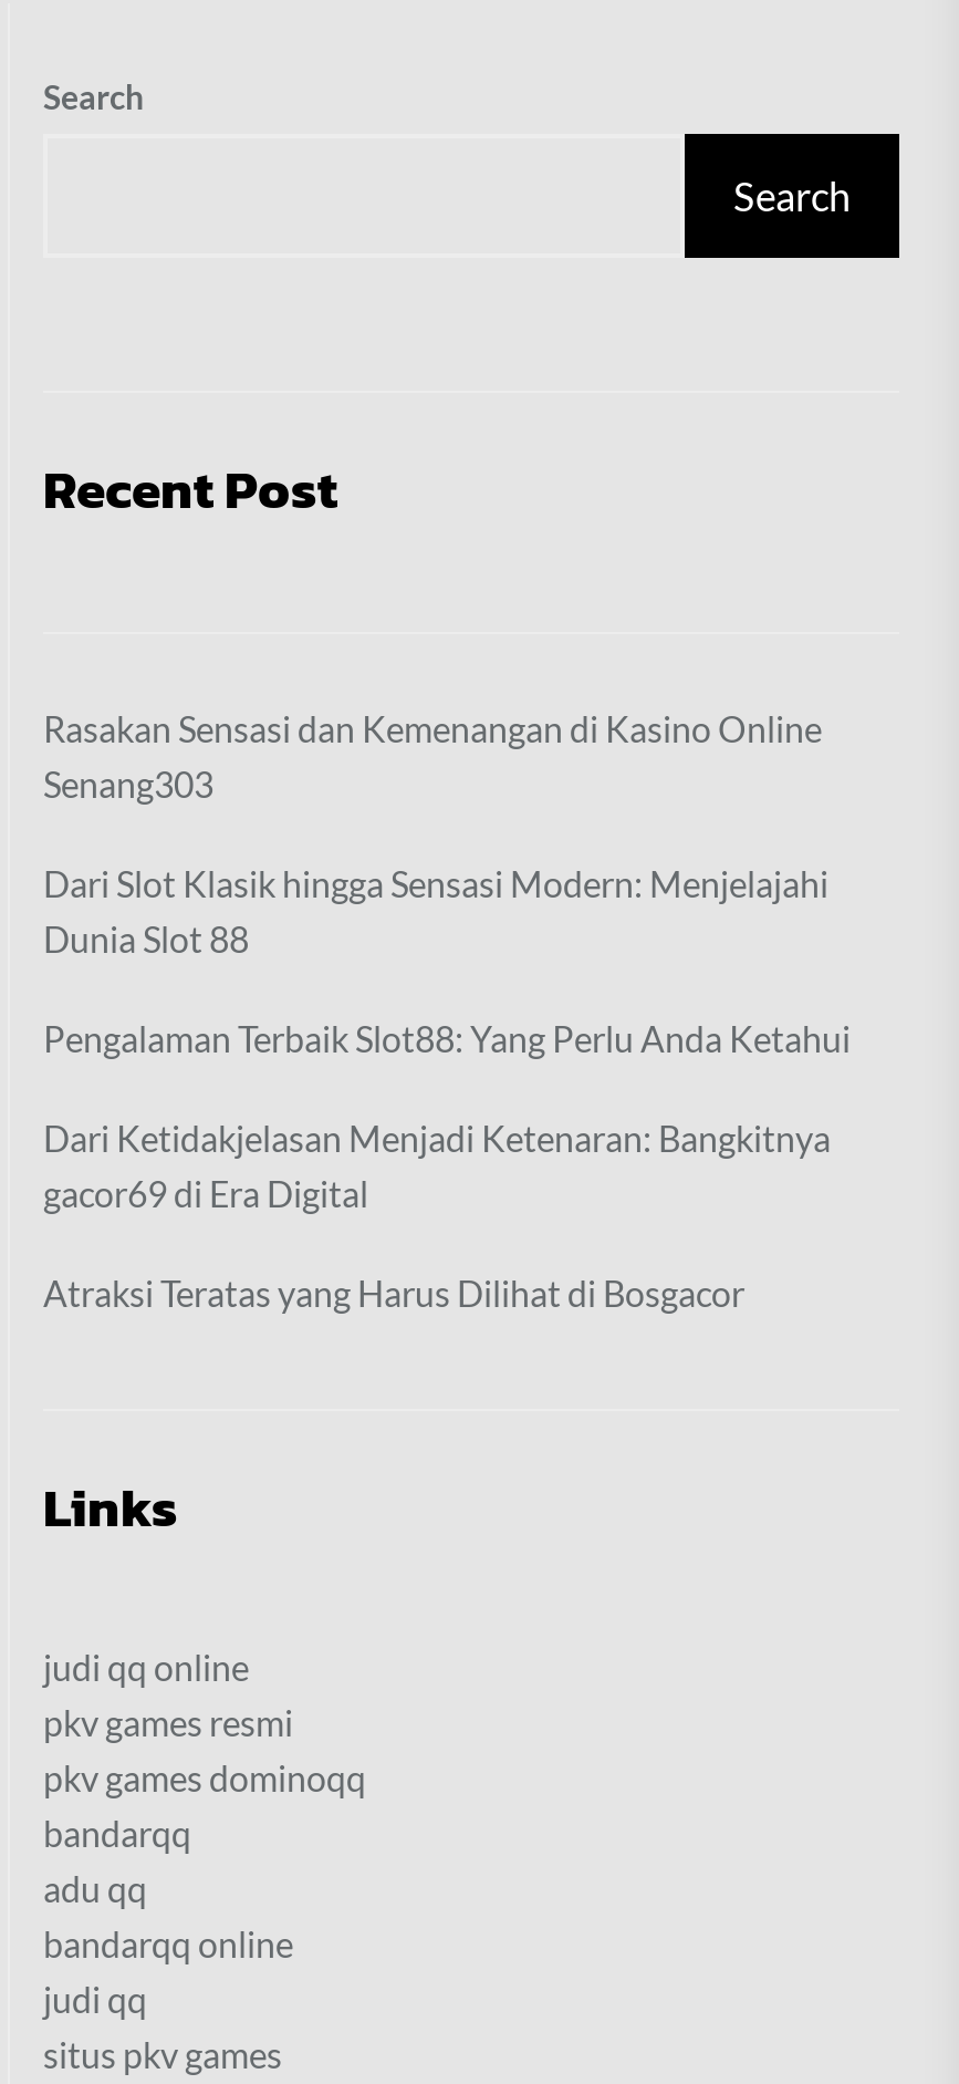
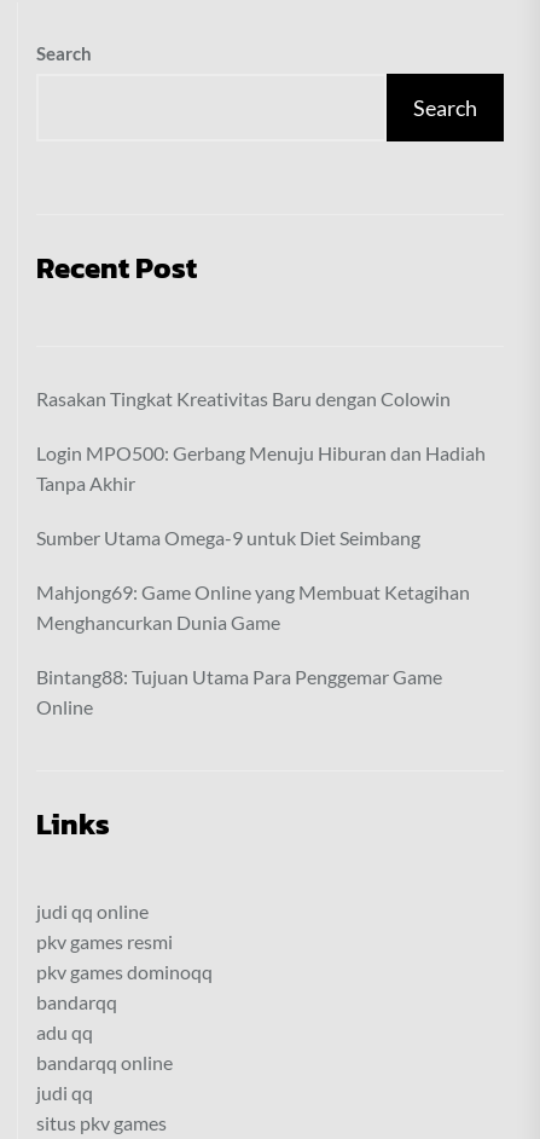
- Rasakan Sensasi dan Kemenangan di Kasino Online
- Senang303
+ Rasakan Tingkat Kreativitas Baru dengan Colowin

- Dari Slot Klasik hingga Sensasi Modern: Menjelajahi
- Dunia Slot 88
+ Login MPO500: Gerbang Menuju Hiburan dan Hadiah
+ Tanpa Akhir

- Pengalaman Terbaik Slot88: Yang Perlu Anda Ketahui
+ Sumber Utama Omega-9 untuk Diet Seimbang

- Dari Ketidakjelasan Menjadi Ketenaran: Bangkitnya
- gacor69 di Era Digital
+ Mahjong69: Game Online yang Membuat Ketagihan
+ Menghancurkan Dunia Game

- Atraksi Teratas yang Harus Dilihat di Bosgacor
+ Bintang88: Tujuan Utama Para Penggemar Game
+ Online
